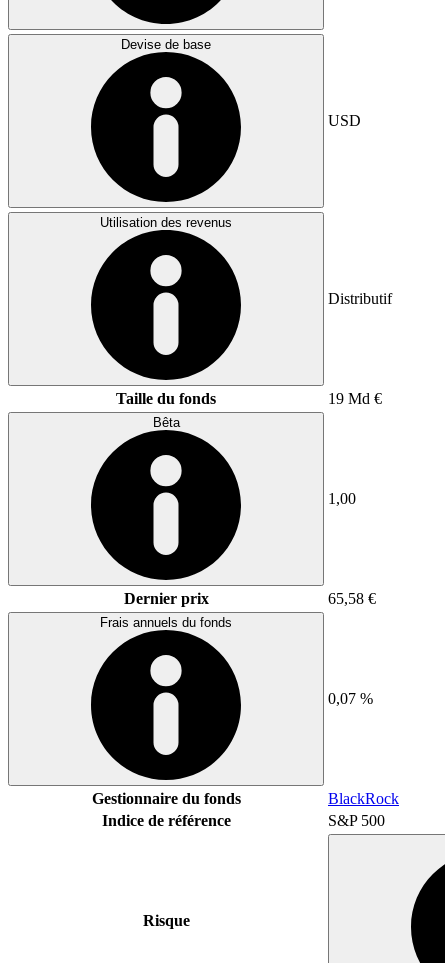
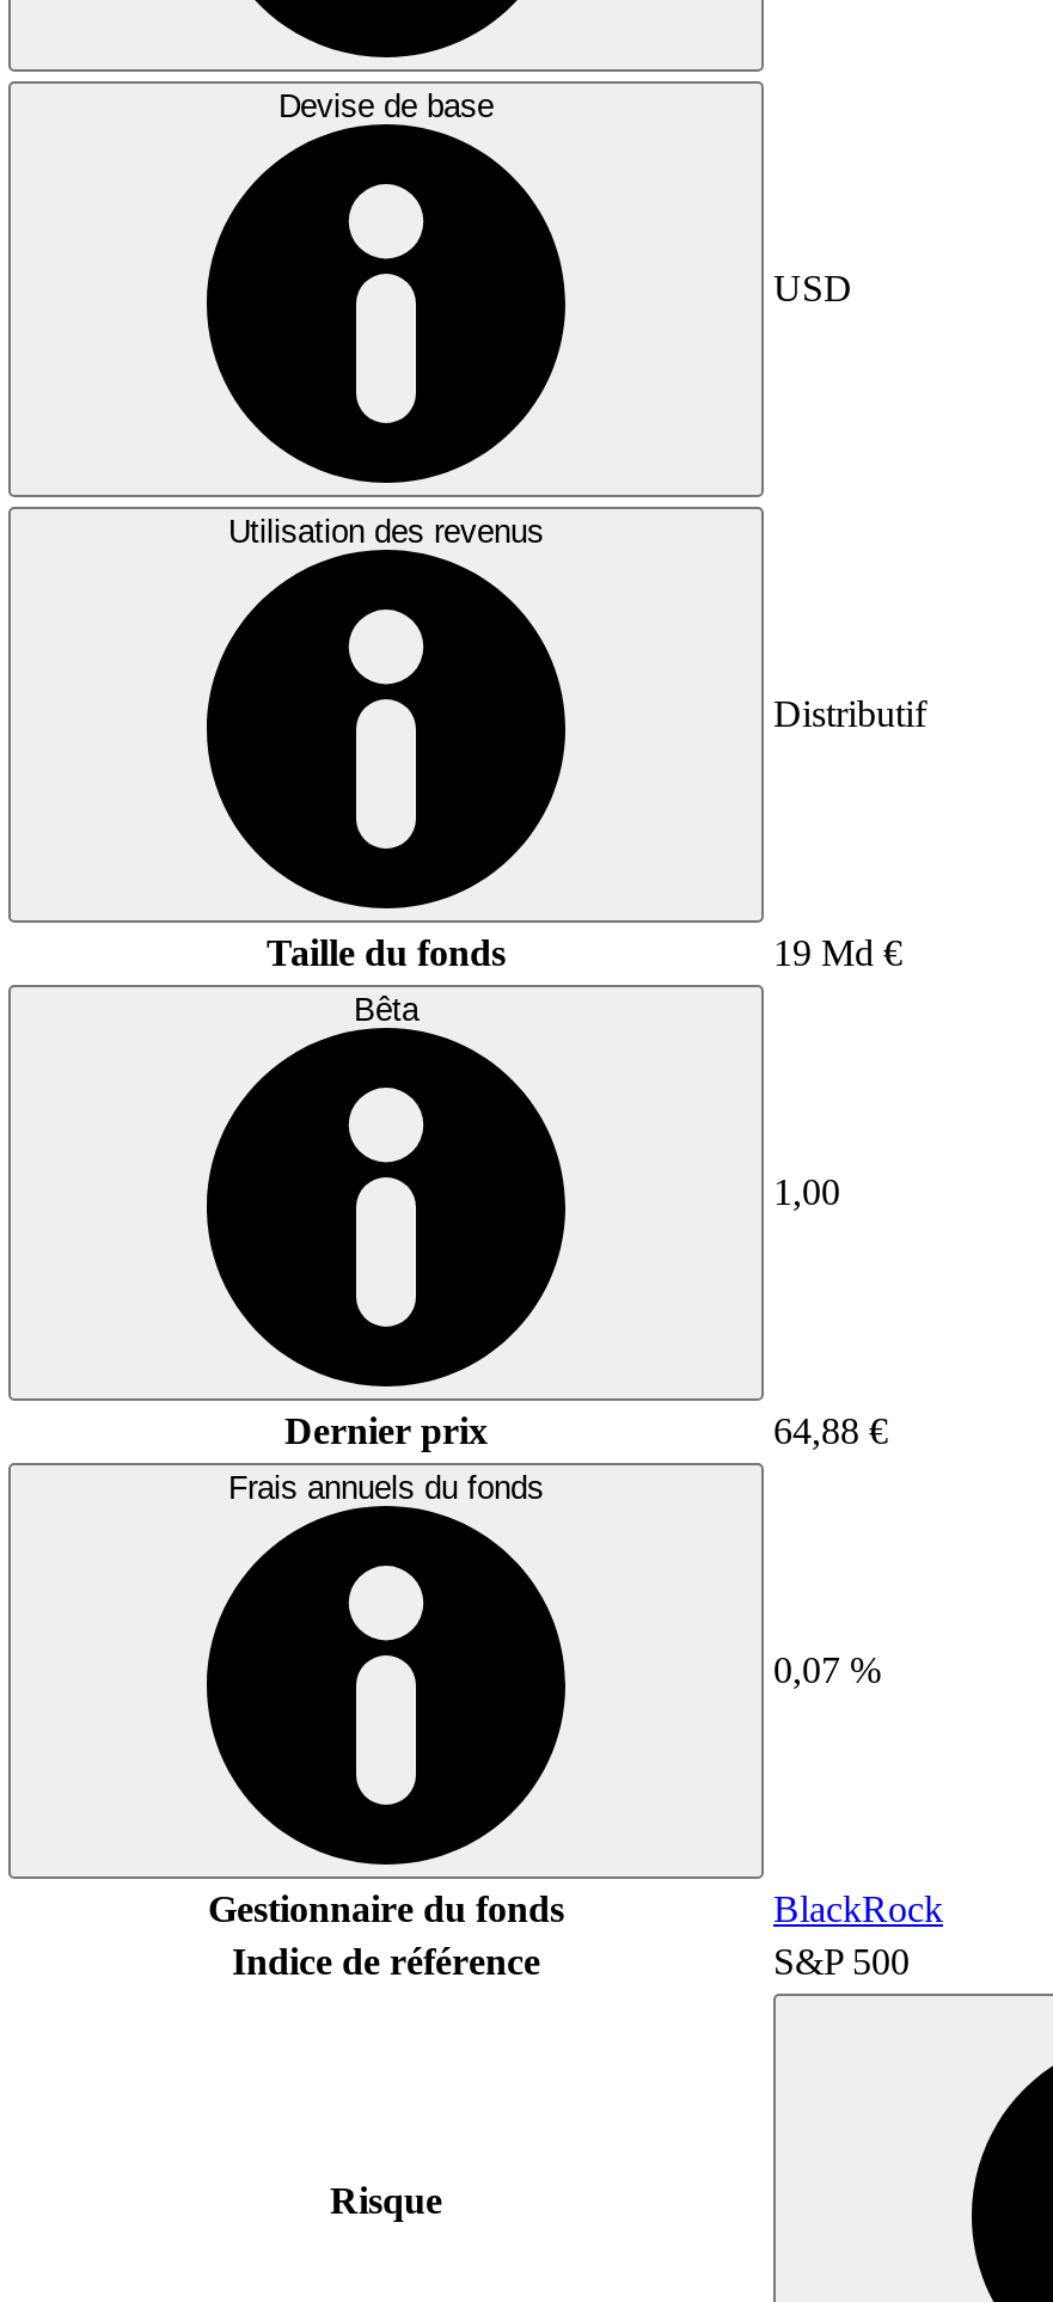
- 65,58 €
+ 64,88 €
